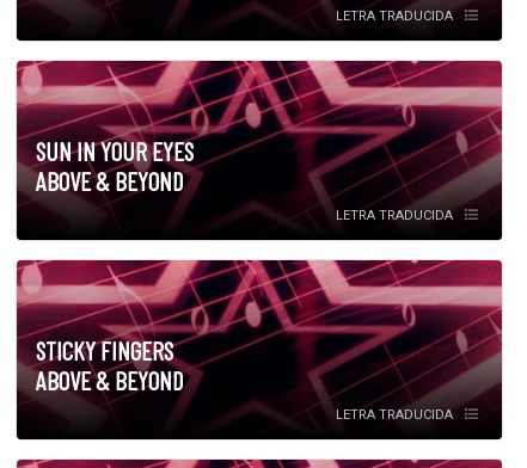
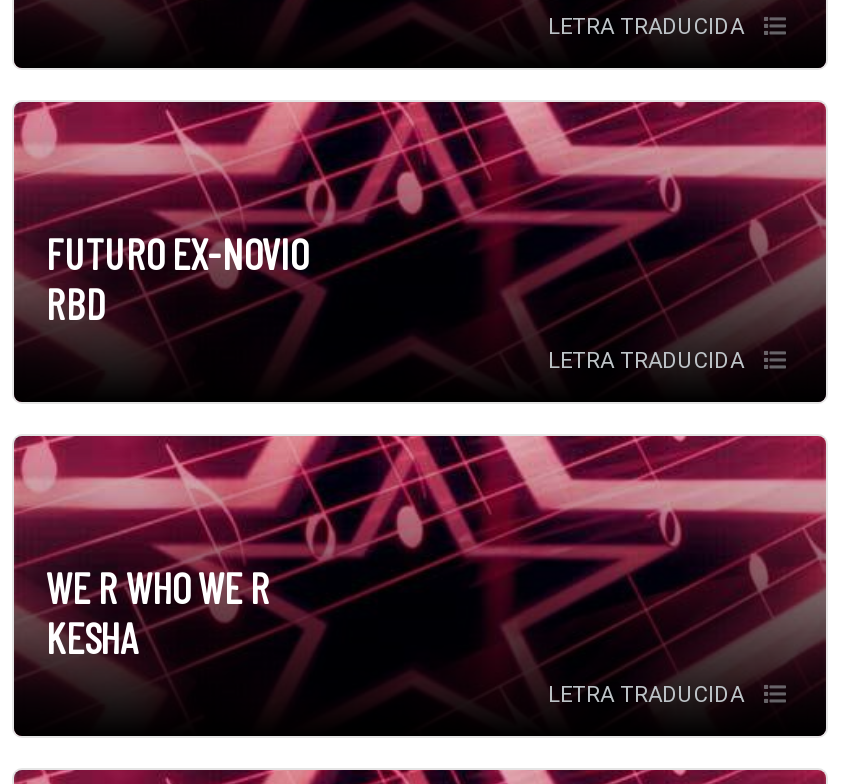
- SUN IN YOUR EYES
- ABOVE & BEYOND
+ FUTURO EX-NOVIO
+ RBD

- STICKY FINGERS
- ABOVE & BEYOND
+ WE R WHO WE R
+ KESHA
